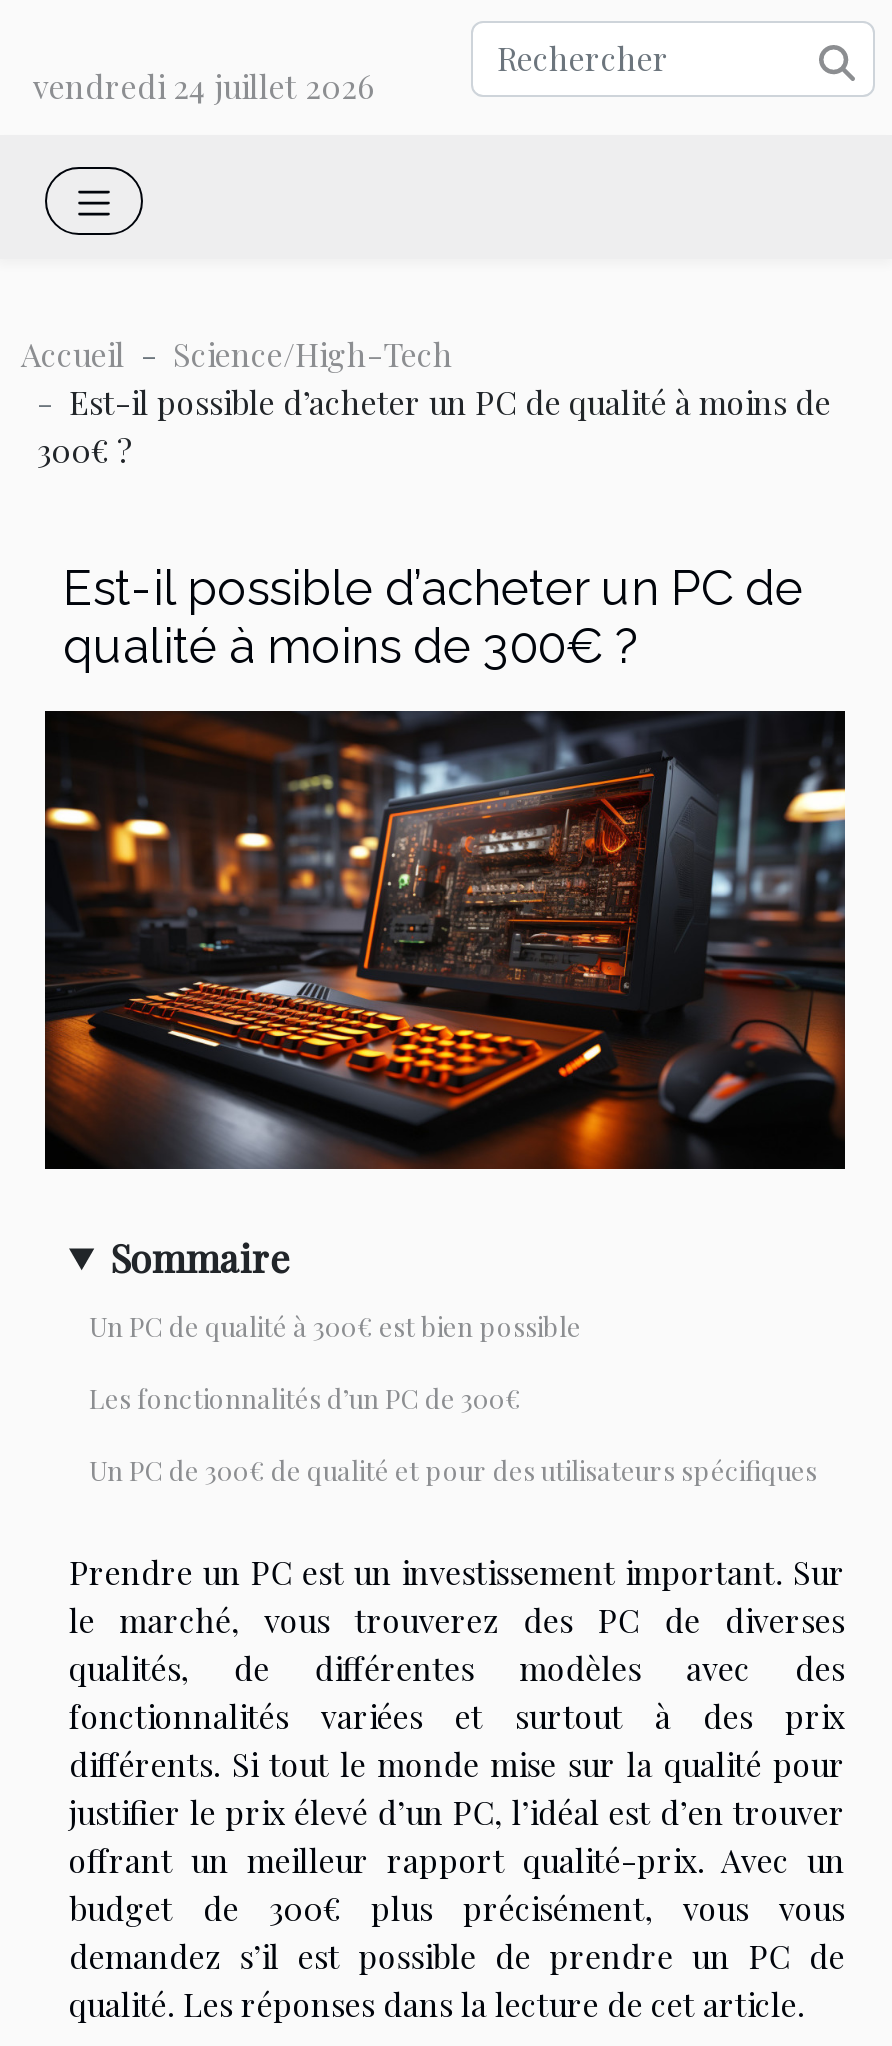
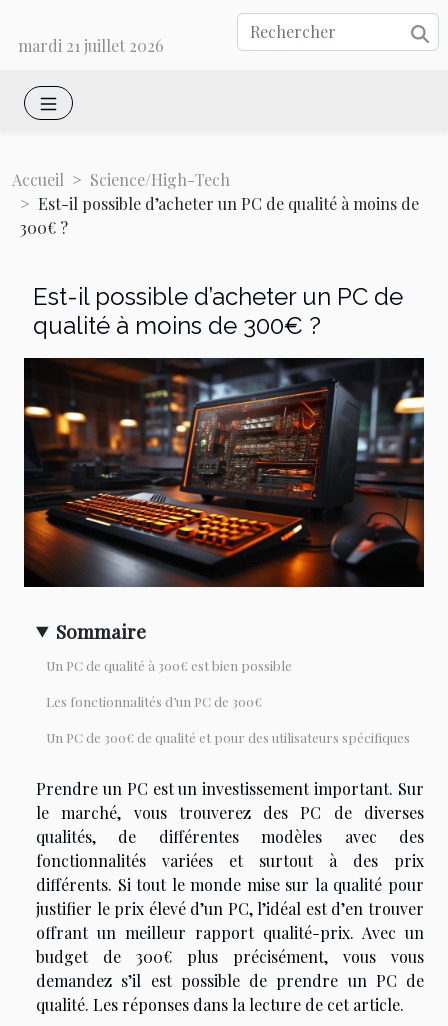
- vendredi 24 juillet 2026
+ mardi 21 juillet 2026
